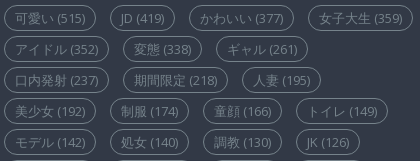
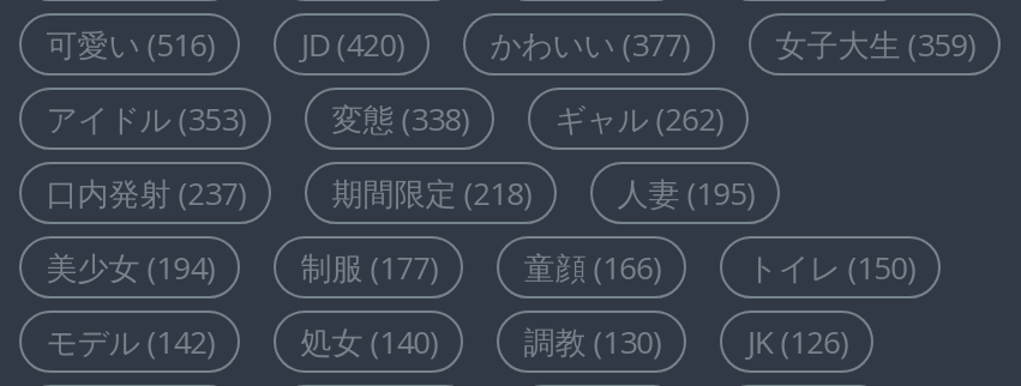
- 可愛い(515)
+ 可愛い(516)

- JD(419)
+ JD(420)

- アイドル(352)
+ アイドル(353)

- ギャル(261)
+ ギャル(262)

- 美少女(192)
+ 美少女(194)

- 制服(174)
+ 制服(177)

- トイレ(149)
+ トイレ(150)
